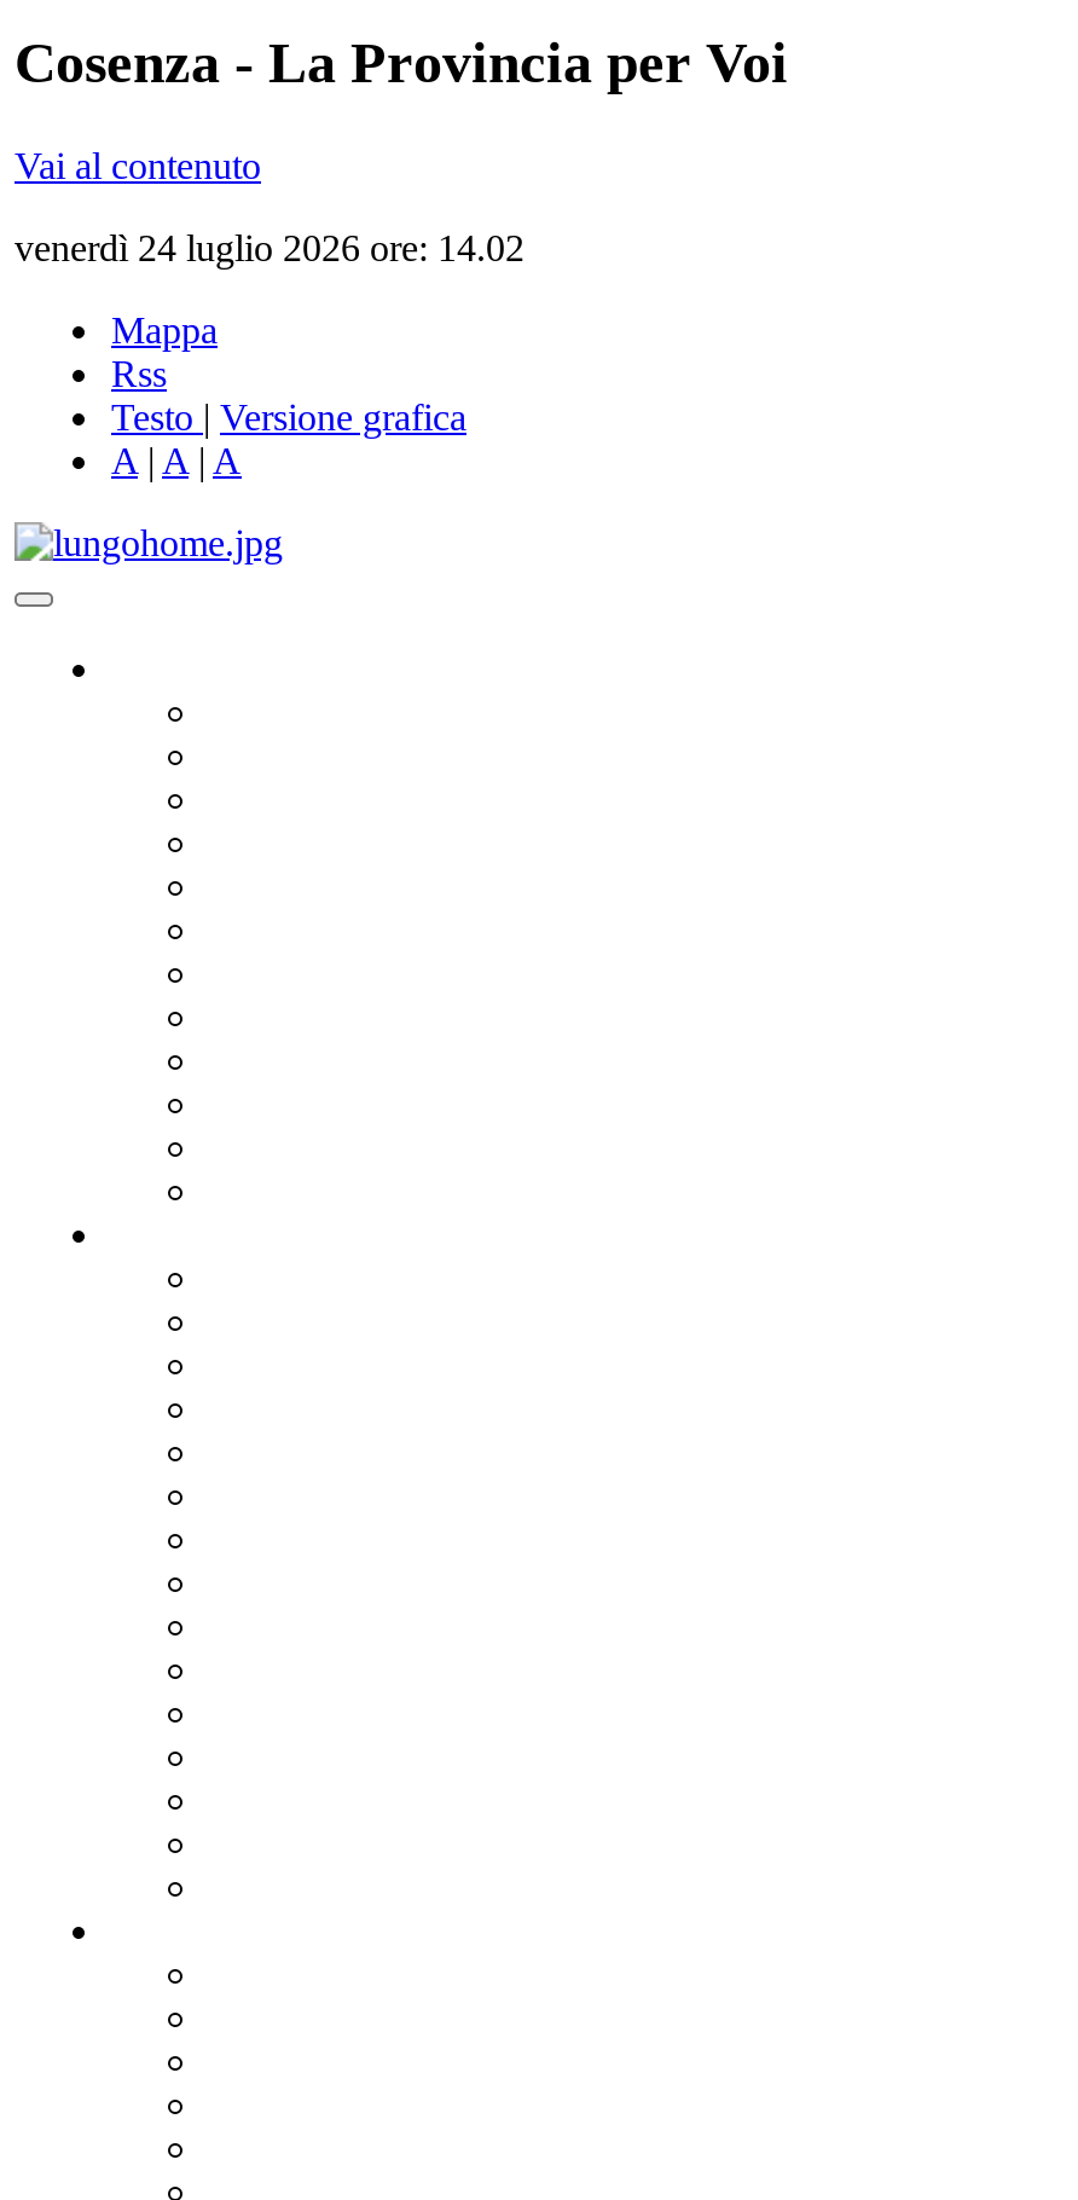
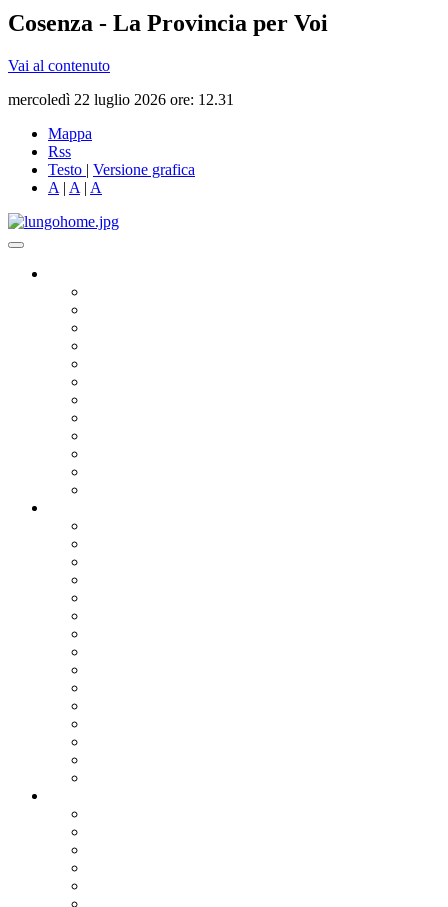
- venerdì 24 luglio 2026 ore: 14.02
+ mercoledì 22 luglio 2026 ore: 12.31
